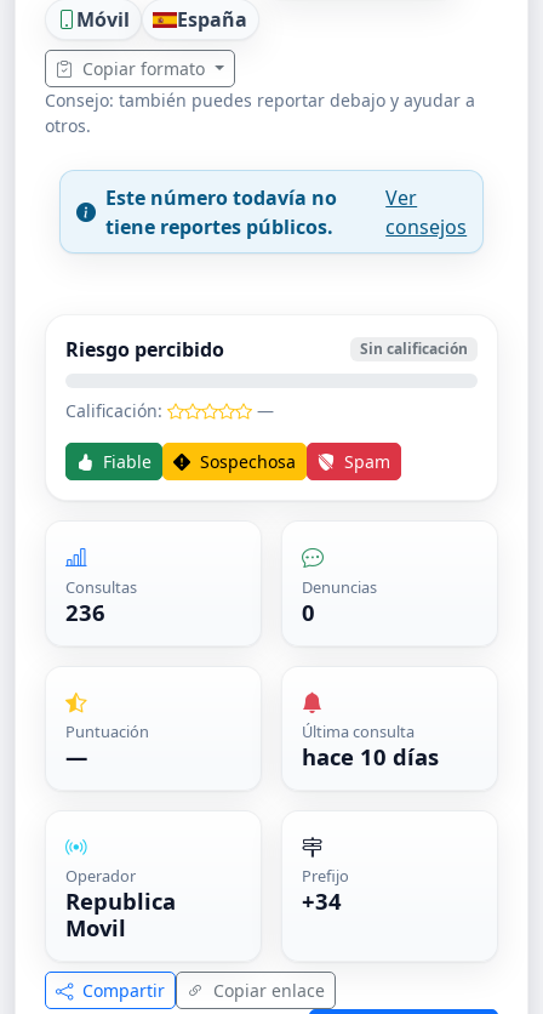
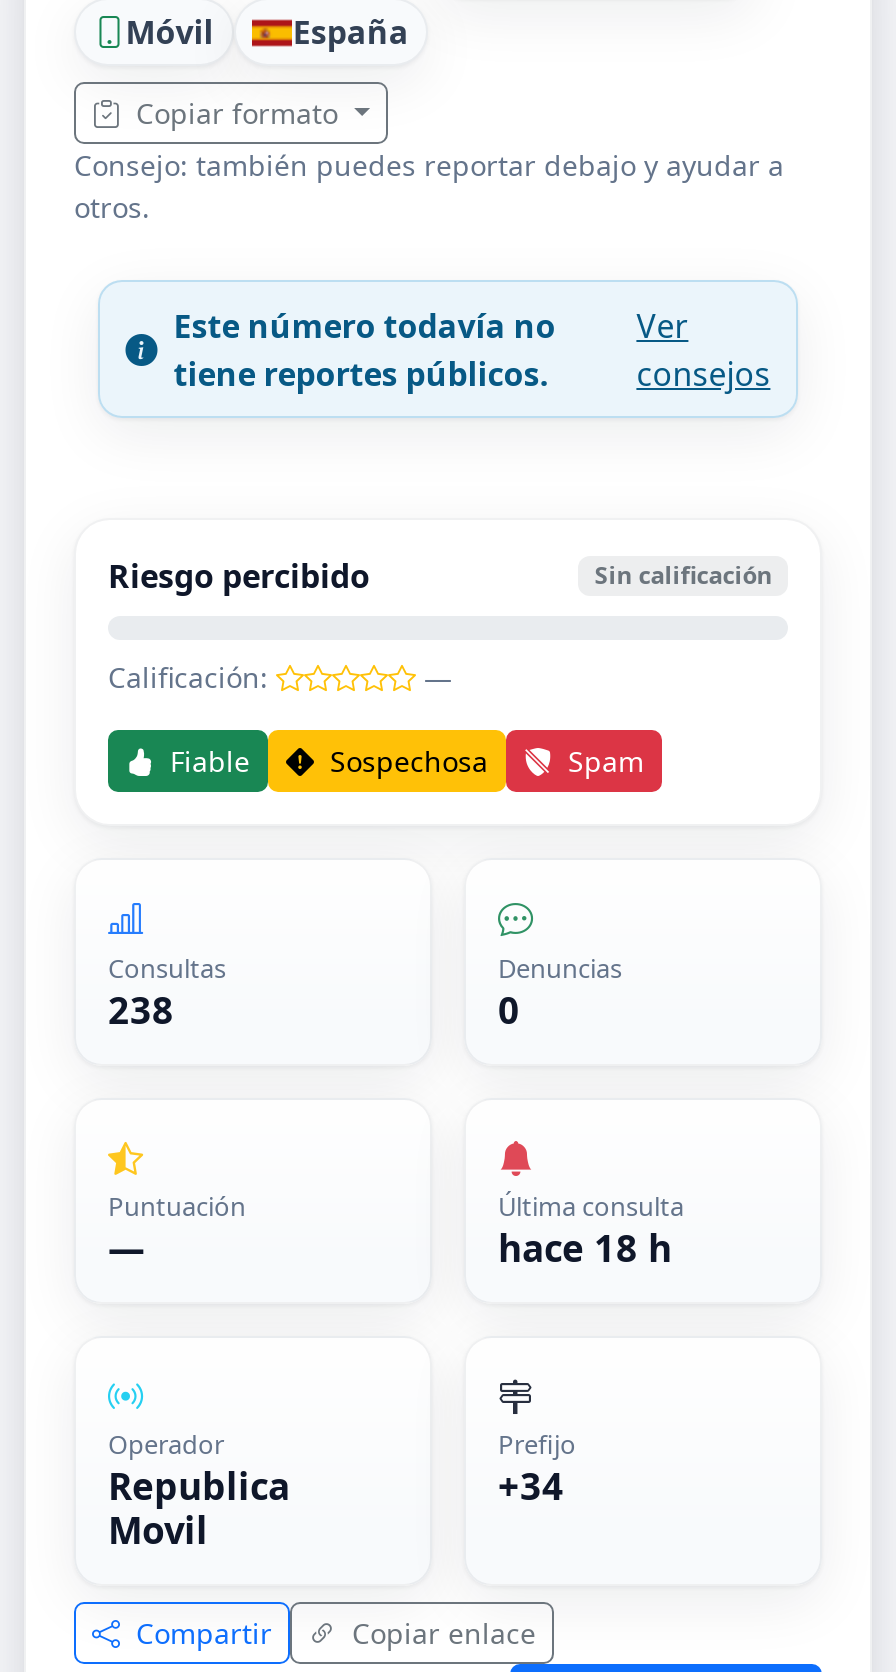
- 236
+ 238

- hace 10 días
+ hace 18 h
